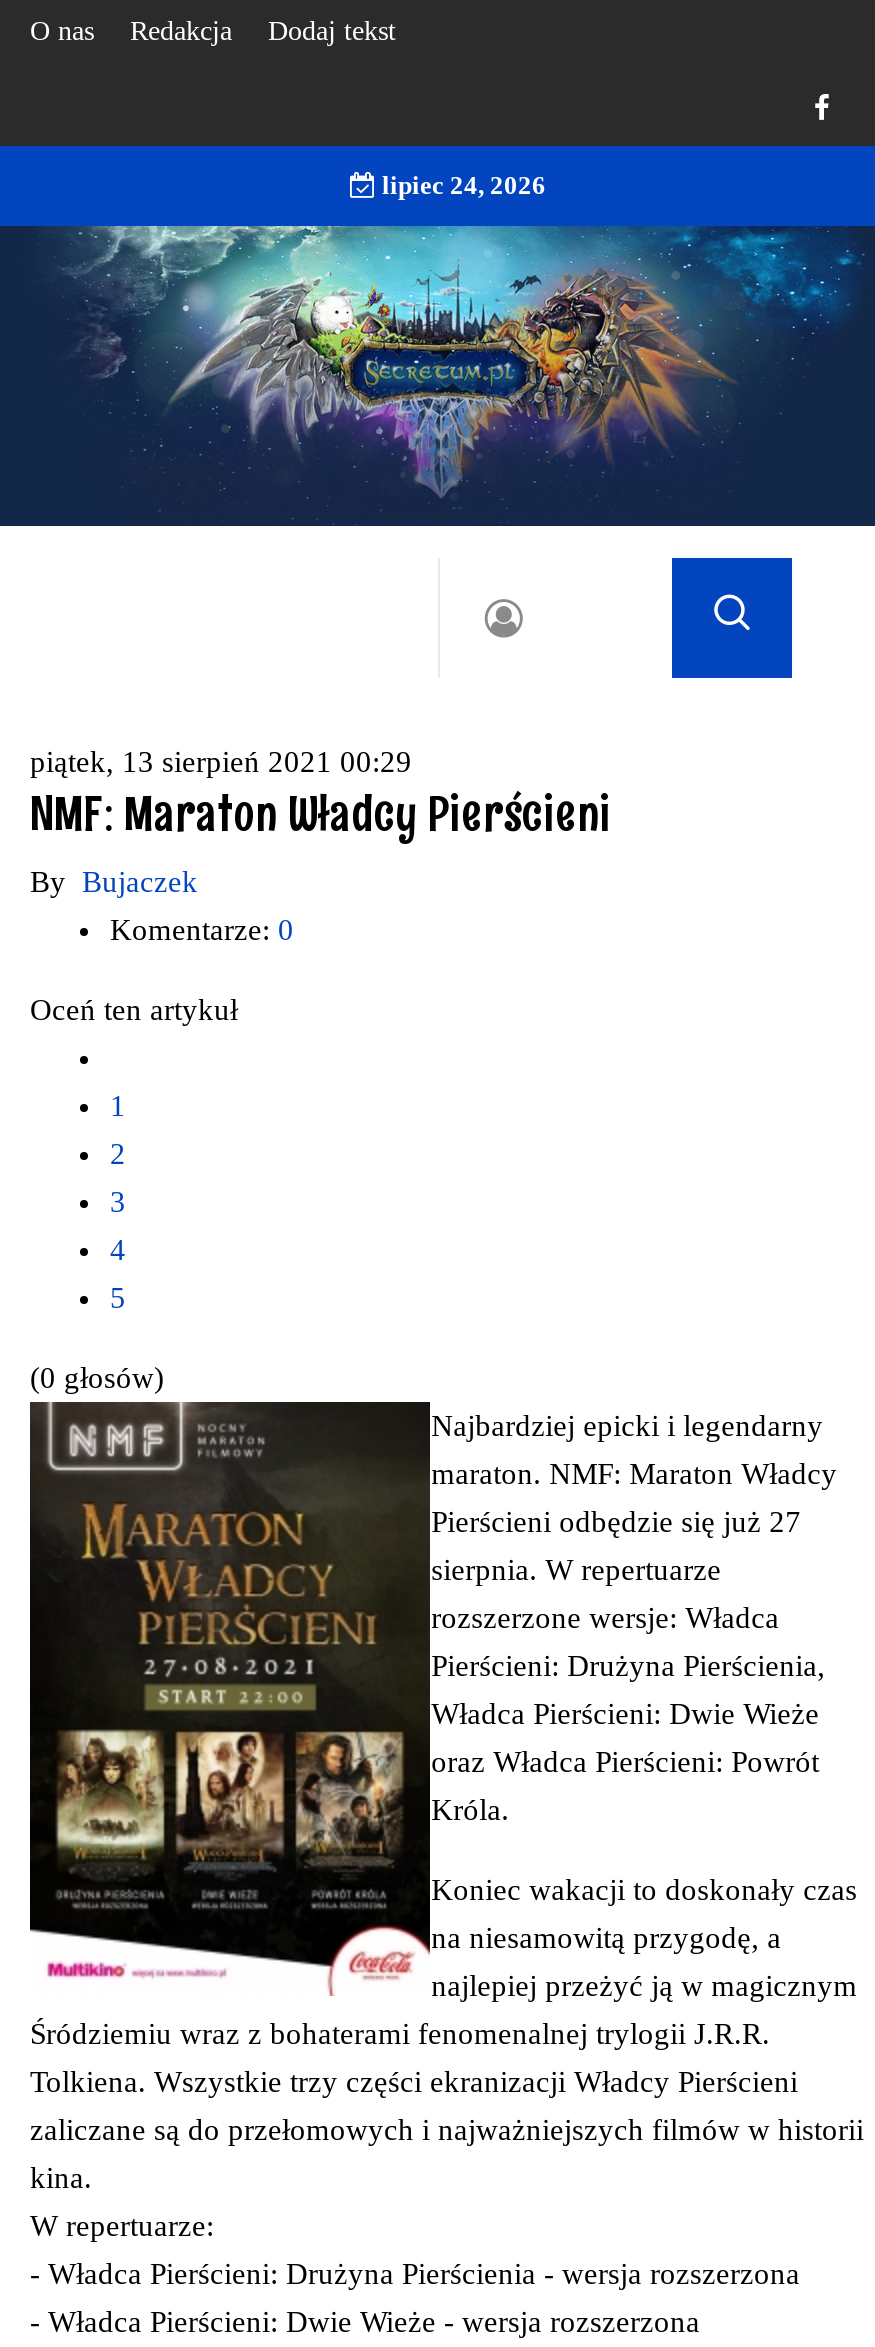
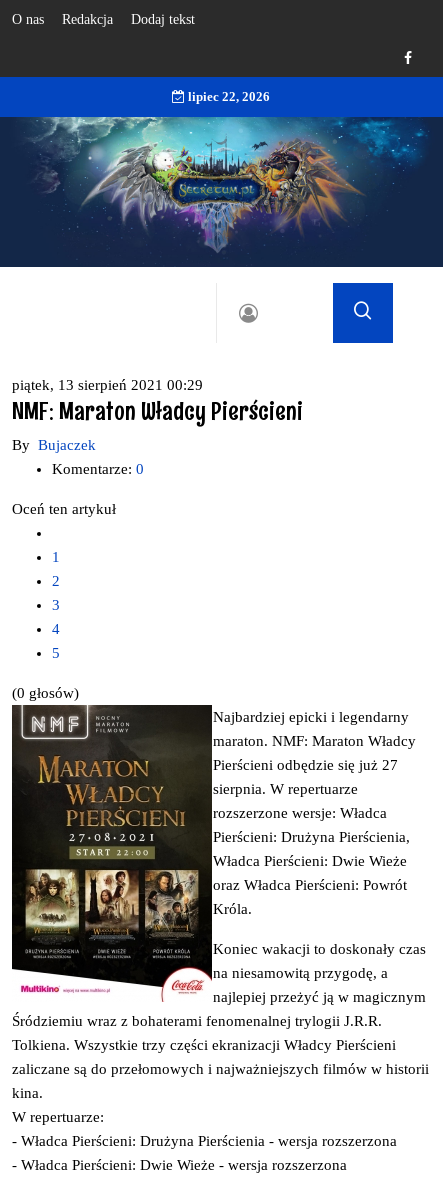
- lipiec 24, 2026
+ lipiec 22, 2026
